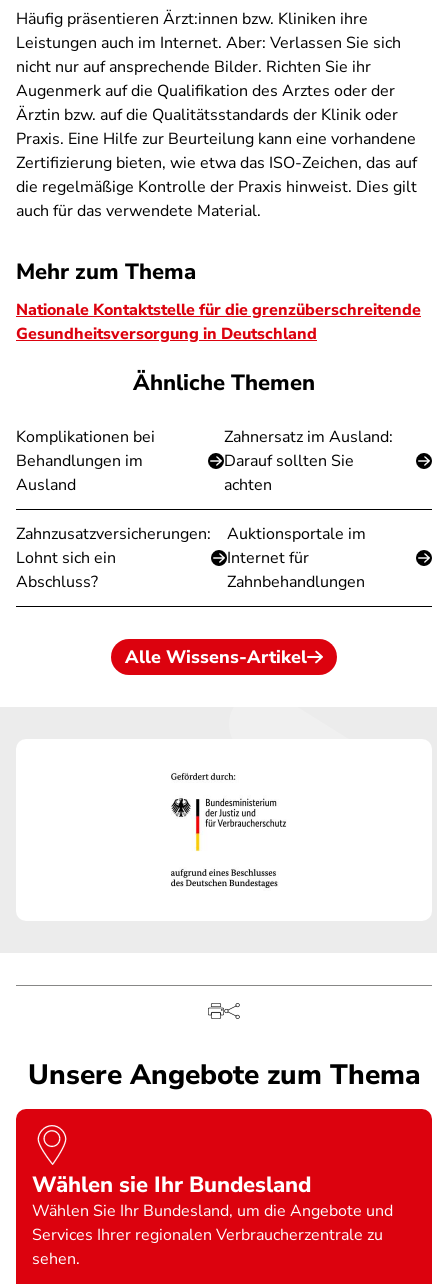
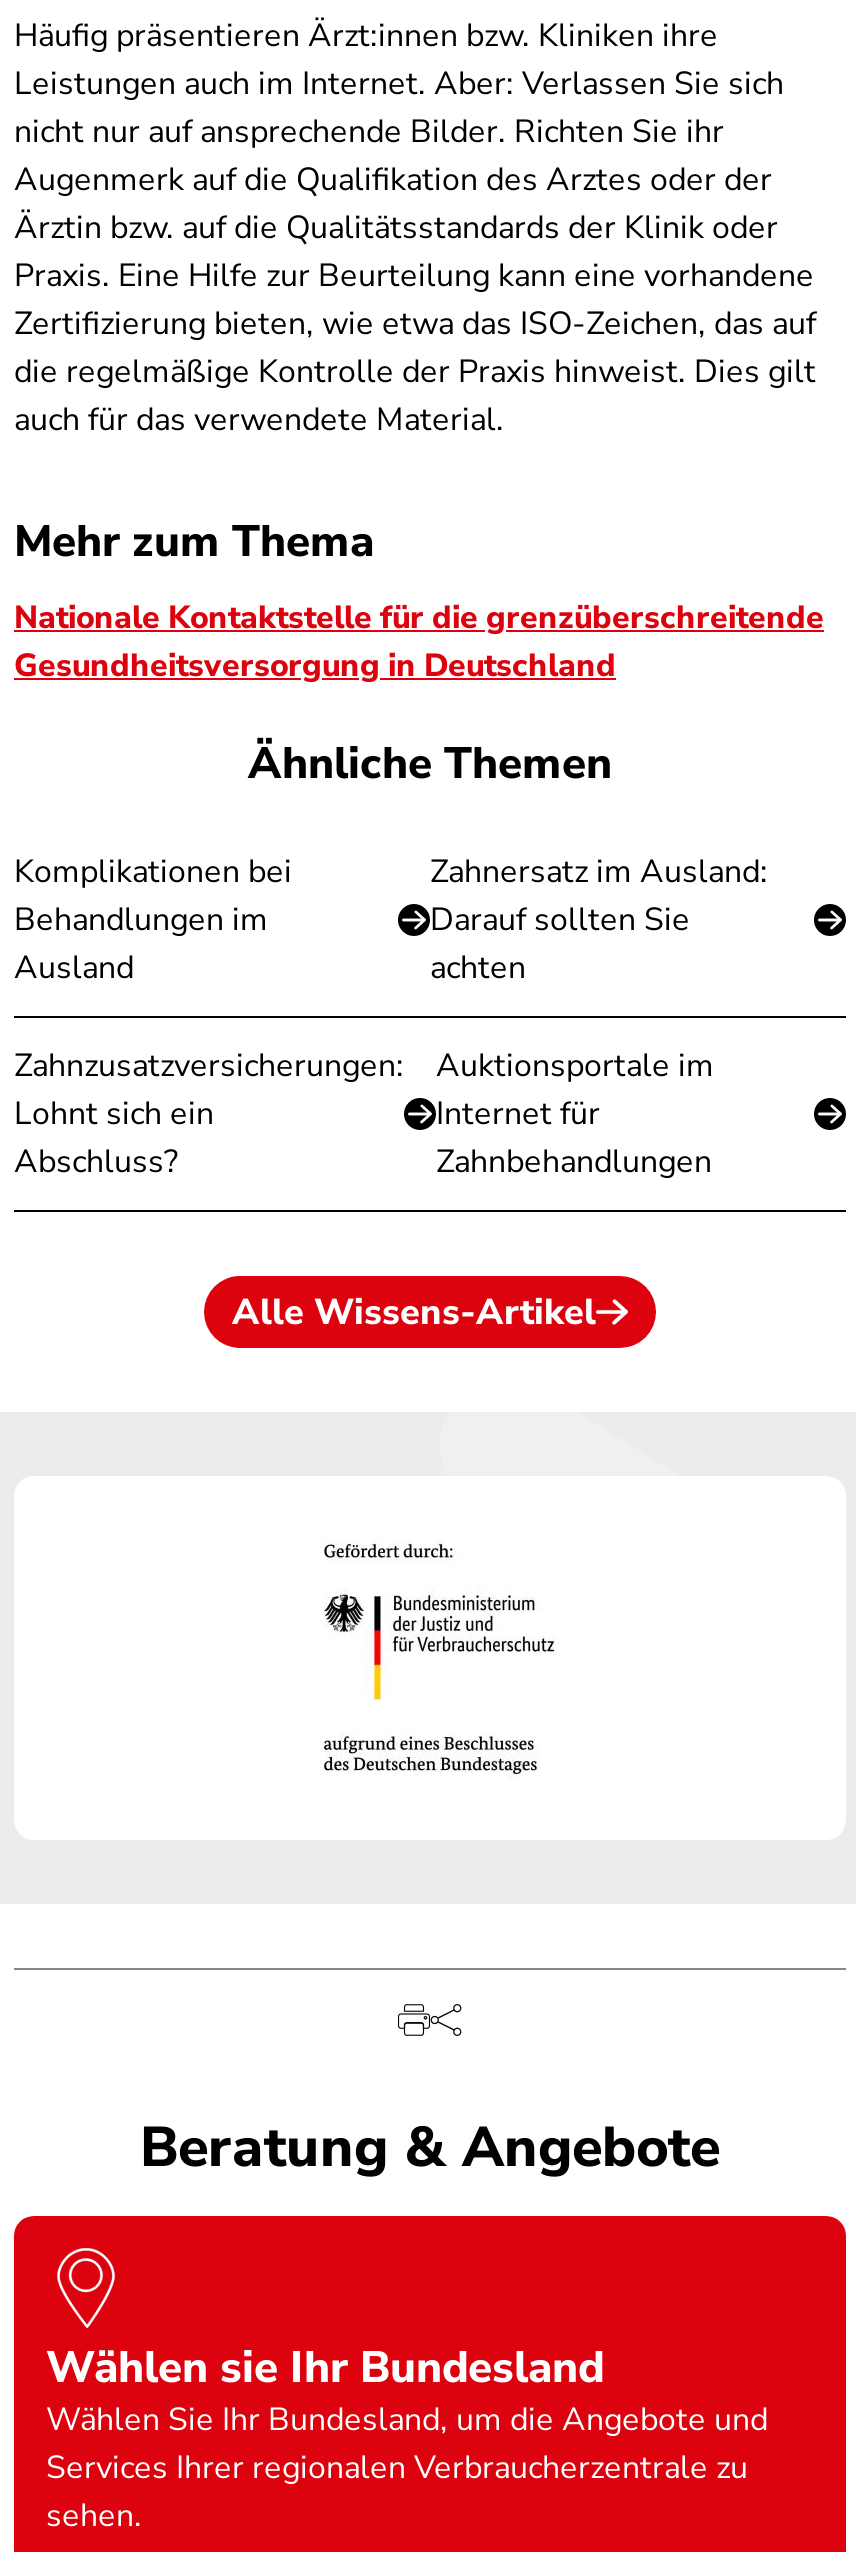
- Unsere Angebote zum Thema
+ Beratung & Angebote
